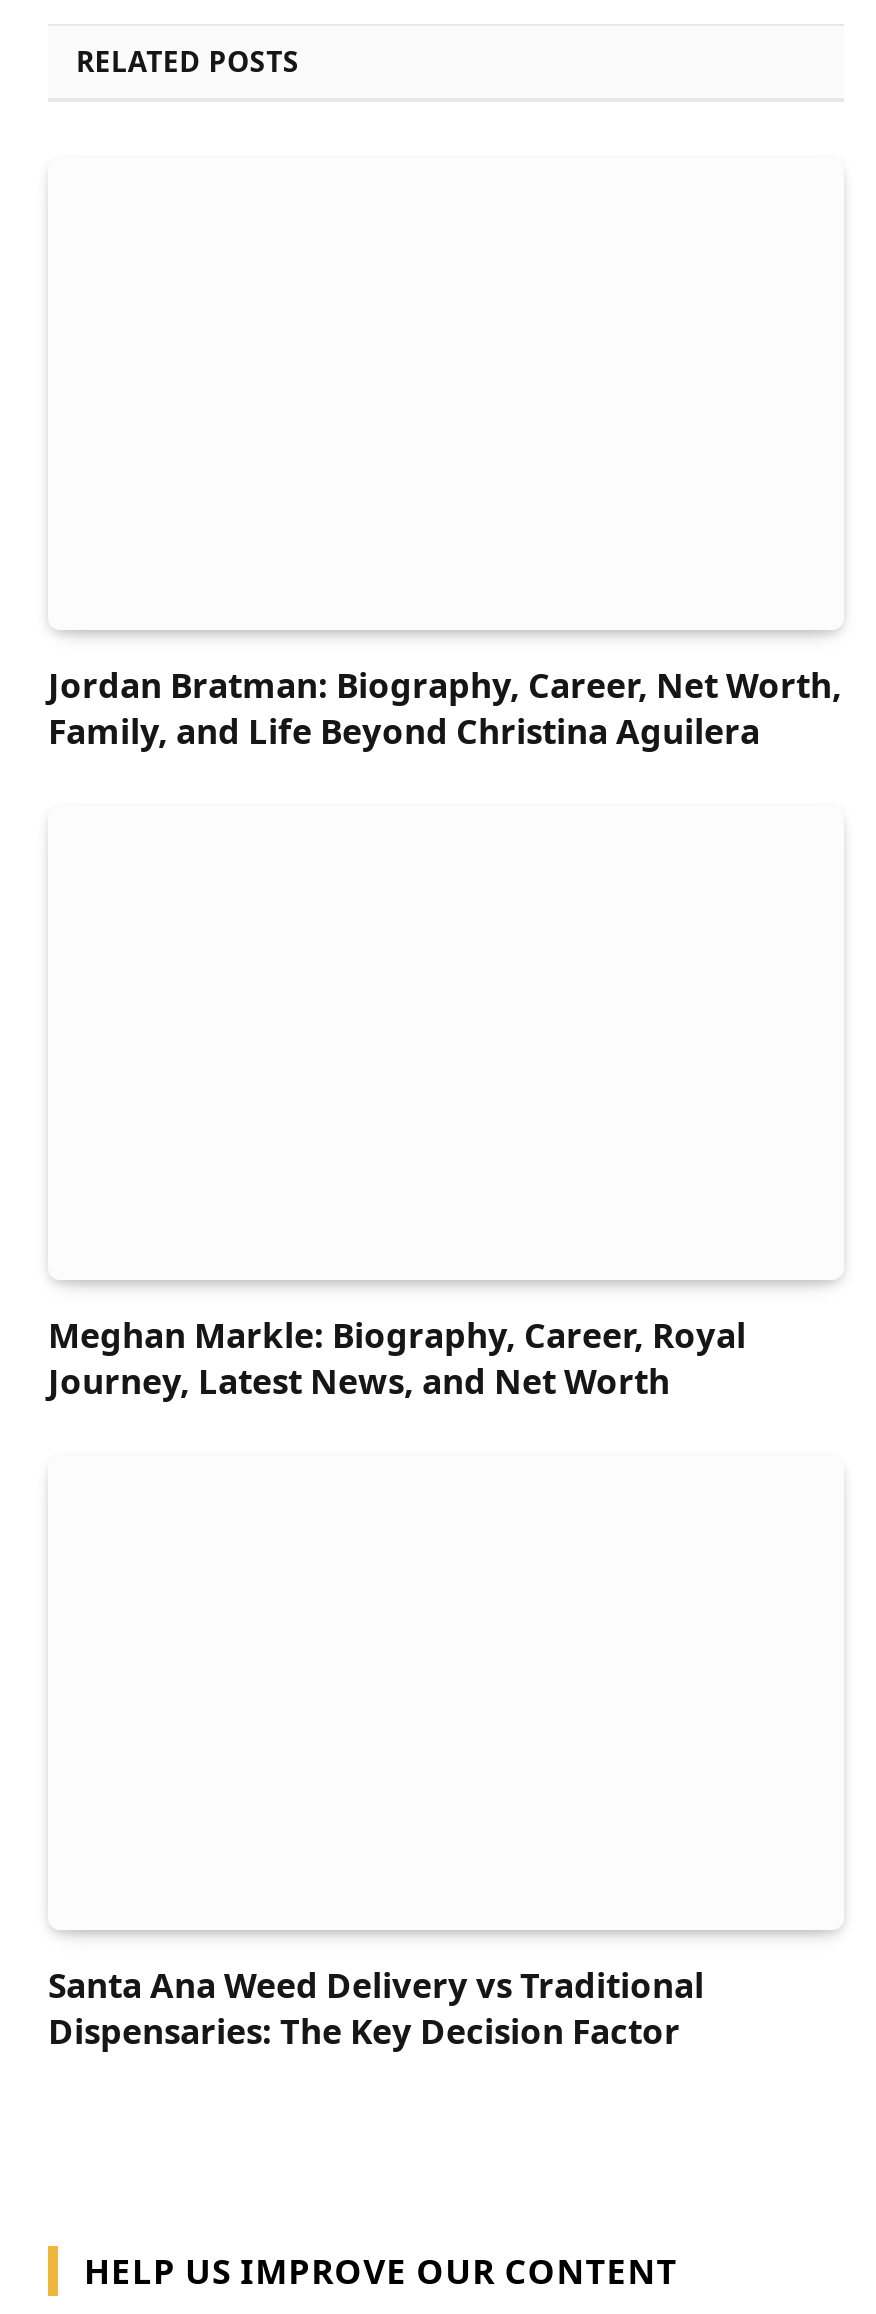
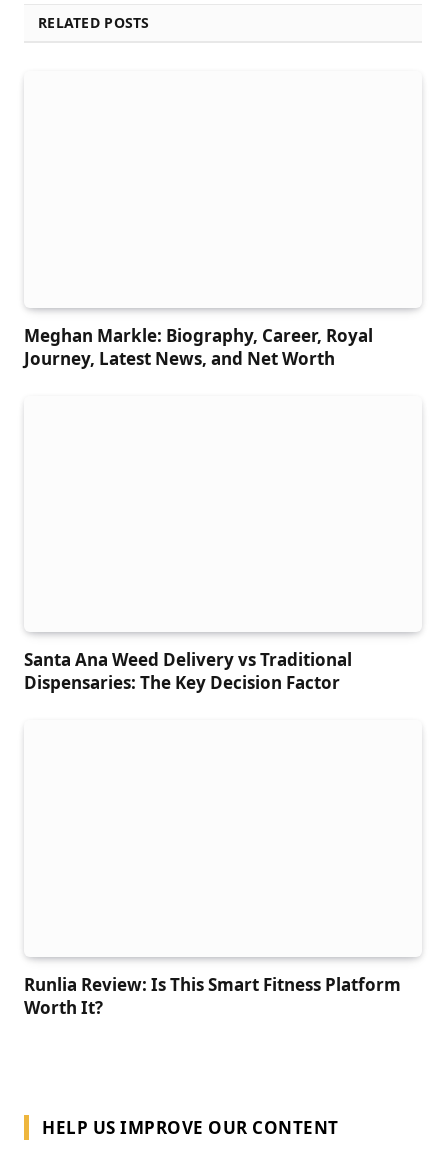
- Jordan Bratman: Biography, Career, Net Worth,
- Family, and Life Beyond Christina Aguilera

moved up: Meghan Markle: Biography, Career, Royal | Journey, Latest News, and Net Worth | Santa Ana Weed Delivery vs Traditional | Dispensaries: The Key Decision Factor

+ Runlia Review: Is This Smart Fitness Platform
+ Worth It?
